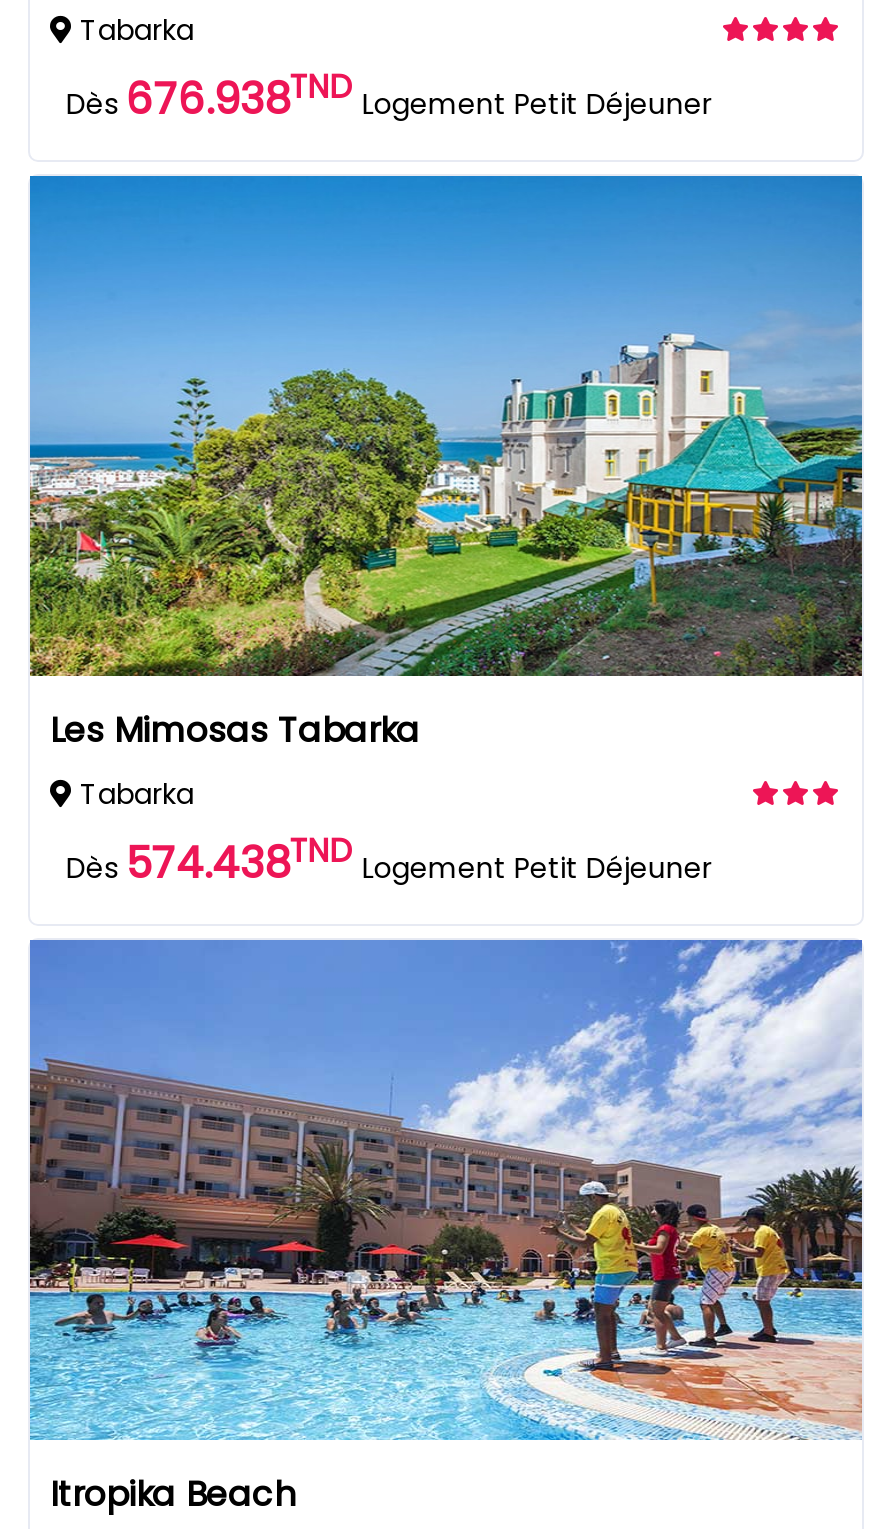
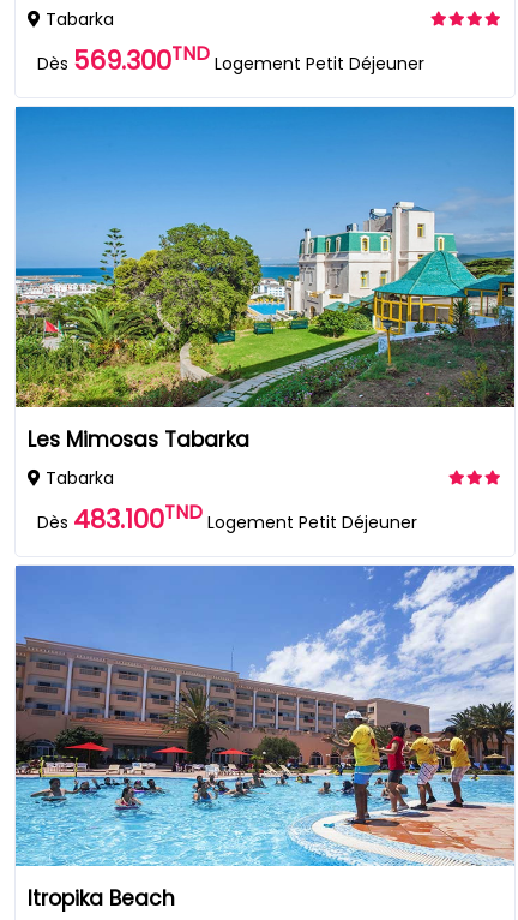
- Dès 676.938TND Logement Petit Déjeuner
+ Dès 569.300TND Logement Petit Déjeuner

- Dès 574.438TND Logement Petit Déjeuner
+ Dès 483.100TND Logement Petit Déjeuner
